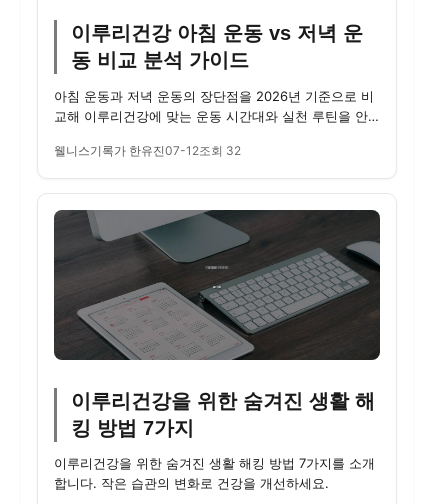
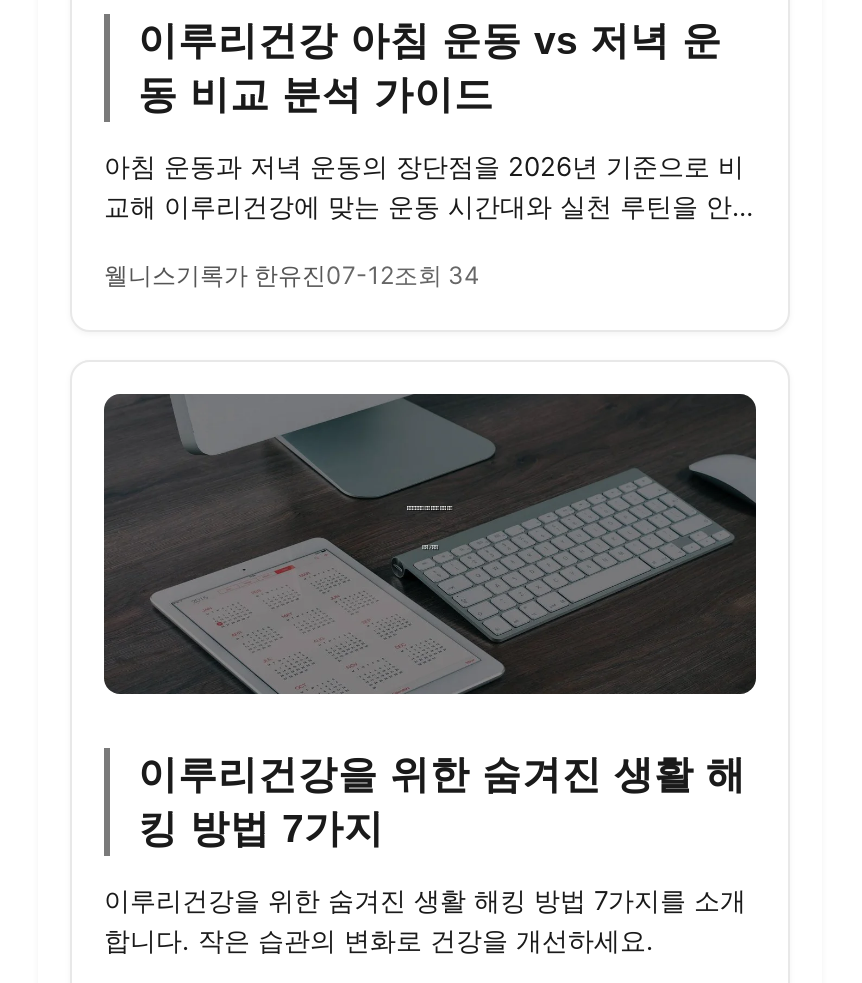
- 웰니스기록가 한유진07-12조회 32
+ 웰니스기록가 한유진07-12조회 34
